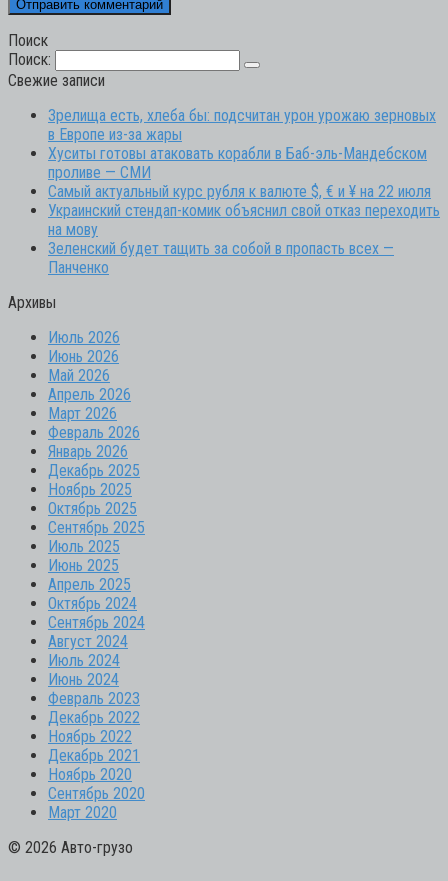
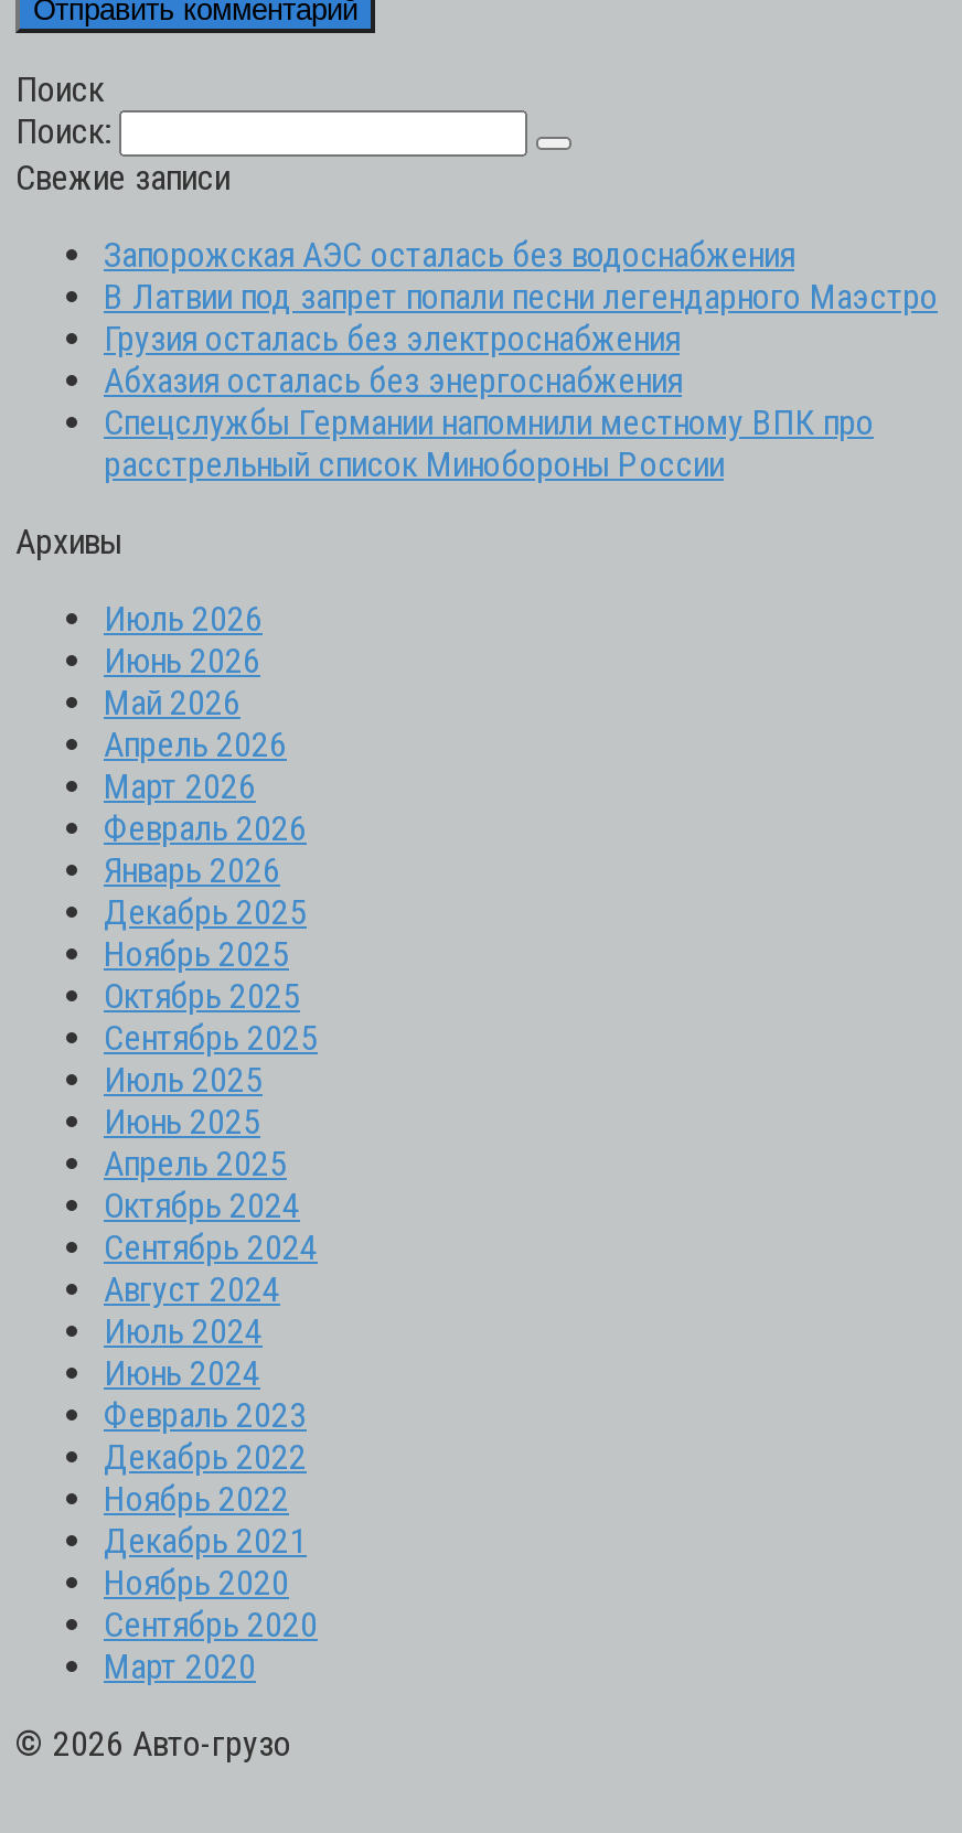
- Зрелища есть, хлеба бы: подсчитан урон урожаю зерновых
- в Европе из-за жары
- Хуситы готовы атаковать корабли в Баб-эль-Мандебском
- проливе — СМИ
- Самый актуальный курс рубля к валюте $, € и ¥ на 22 июля
- Украинский стендап-комик объяснил свой отказ переходить
- на мову
- Зеленский будет тащить за собой в пропасть всех —
- Панченко
+ Запорожская АЭС осталась без водоснабжения
+ В Латвии под запрет попали песни легендарного Маэстро
+ Грузия осталась без электроснабжения
+ Абхазия осталась без энергоснабжения
+ Спецслужбы Германии напомнили местному ВПК про
+ расстрельный список Минобороны России
